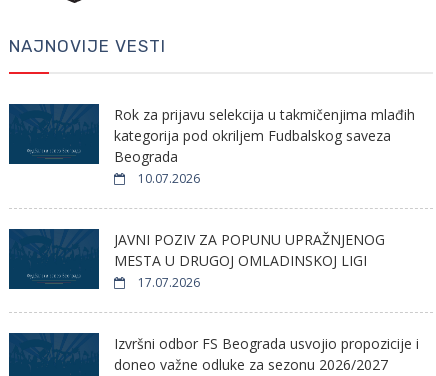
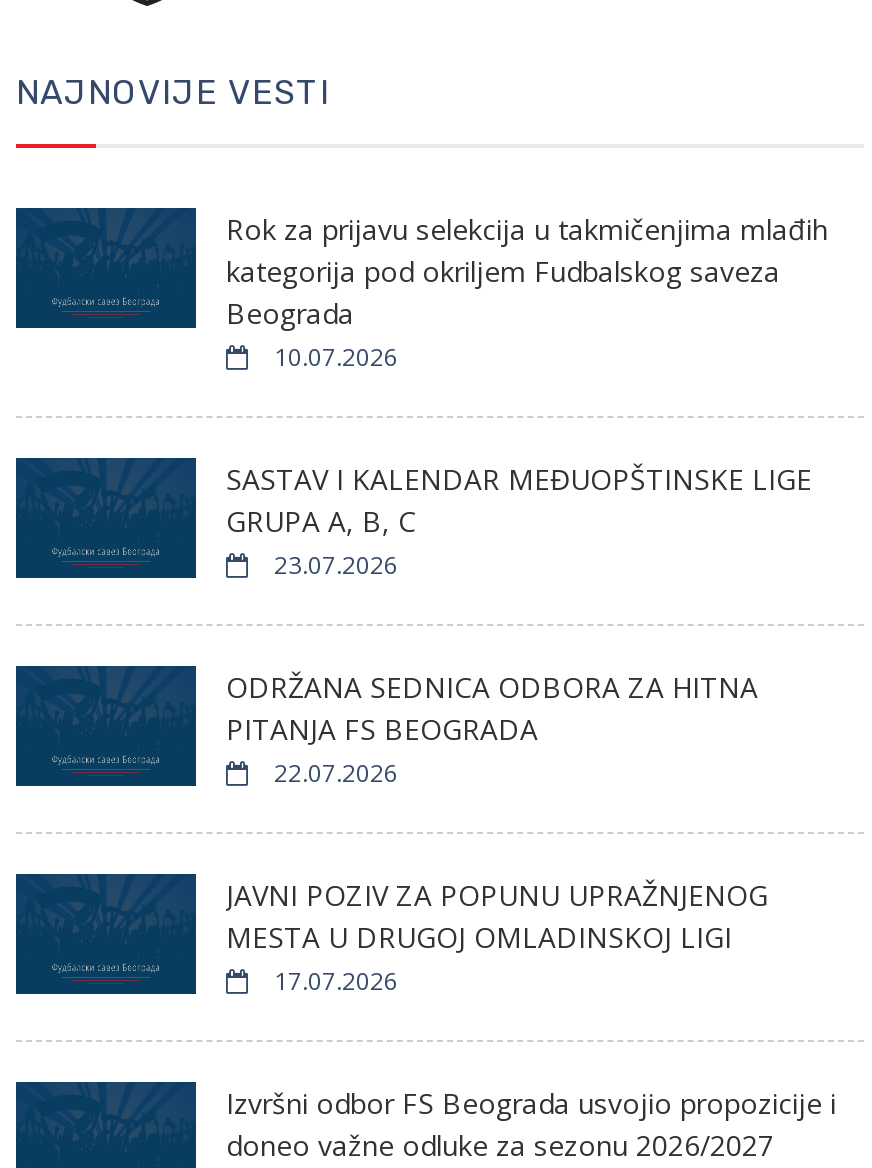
+ SASTAV I KALENDAR MEĐUOPŠTINSKE LIGE
+ GRUPA A, B, C
+ 23.07.2026
+ ODRŽANA SEDNICA ODBORA ZA HITNA
+ PITANJA FS BEOGRADA
+ 22.07.2026
